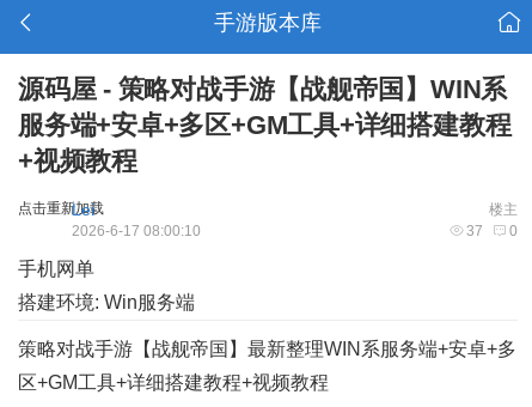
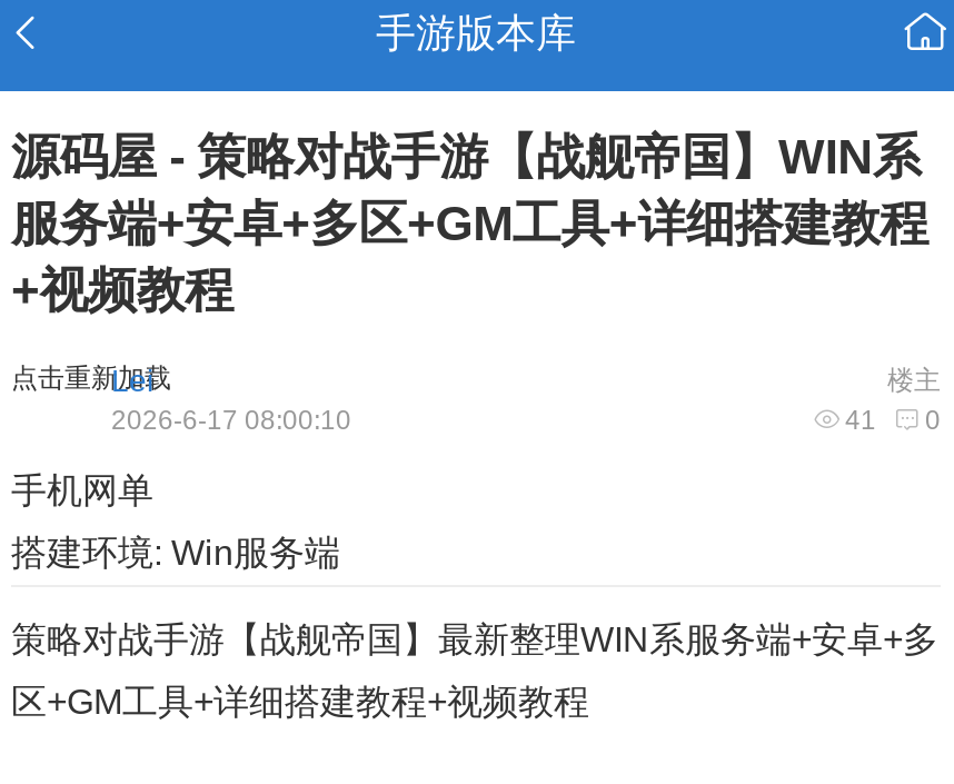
- 37 0
+ 41 0
